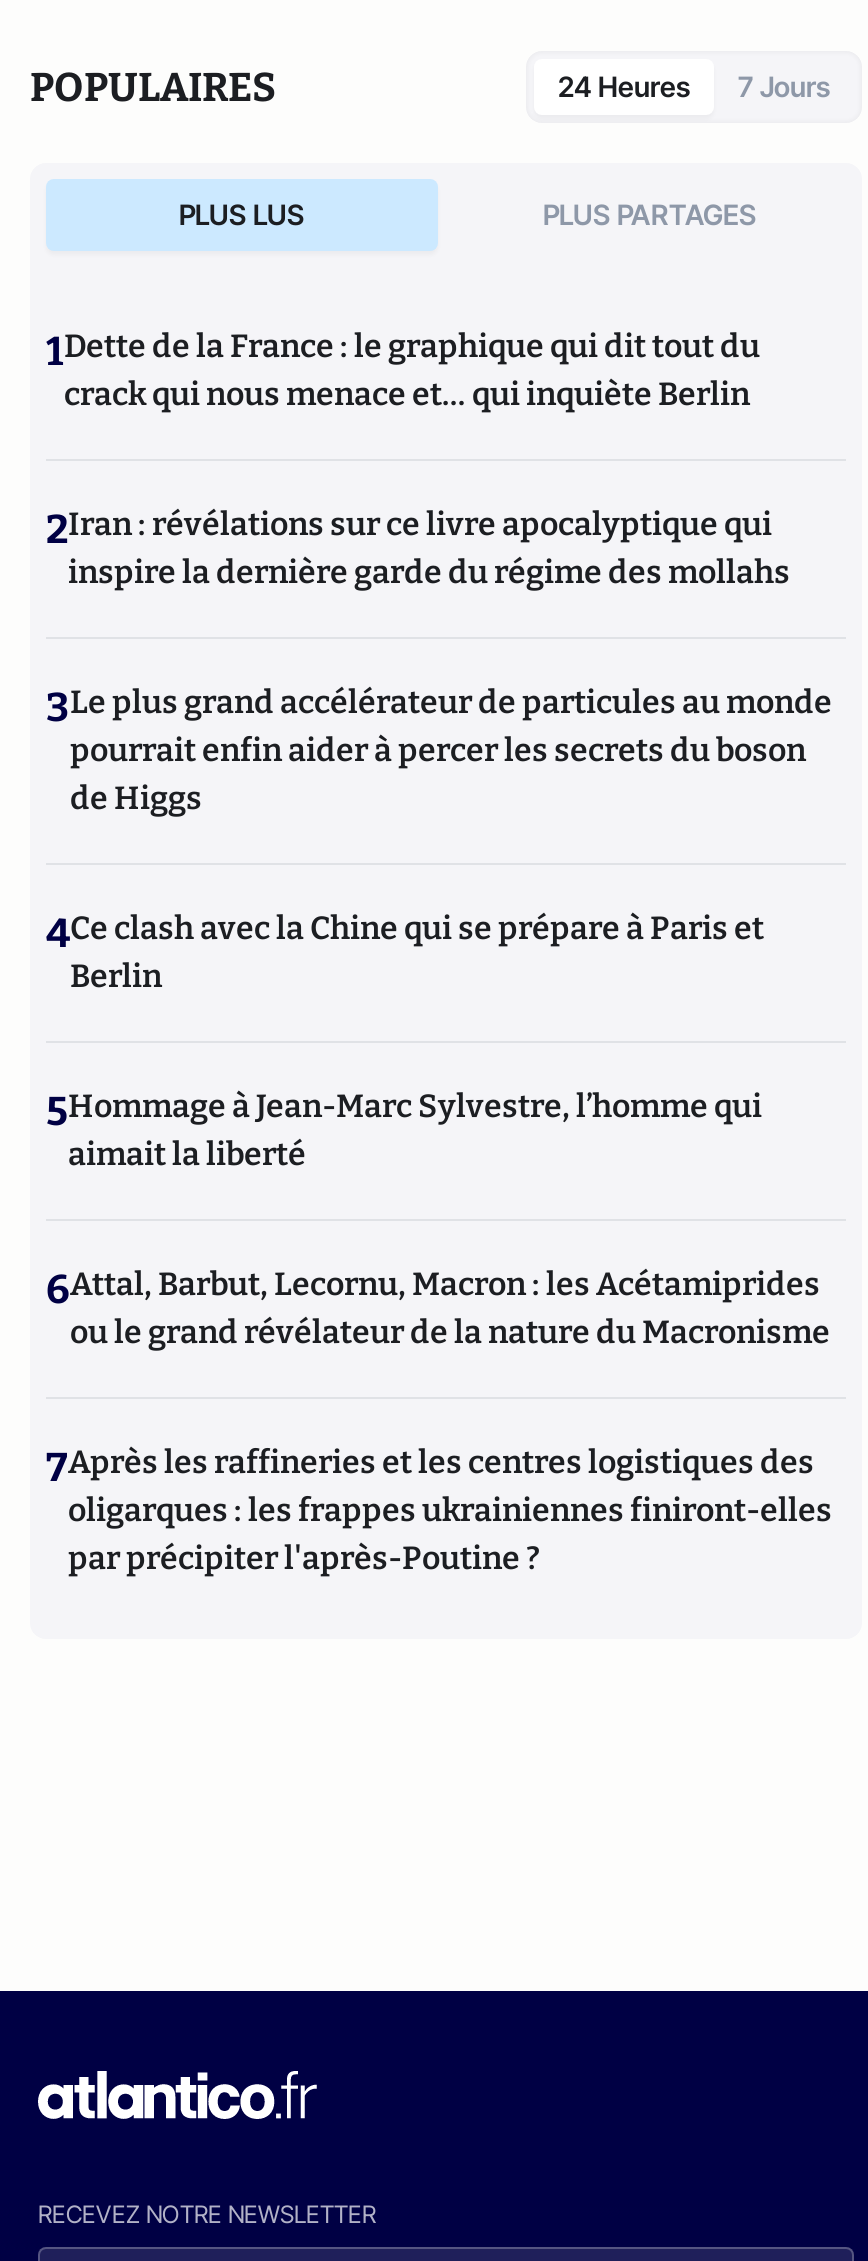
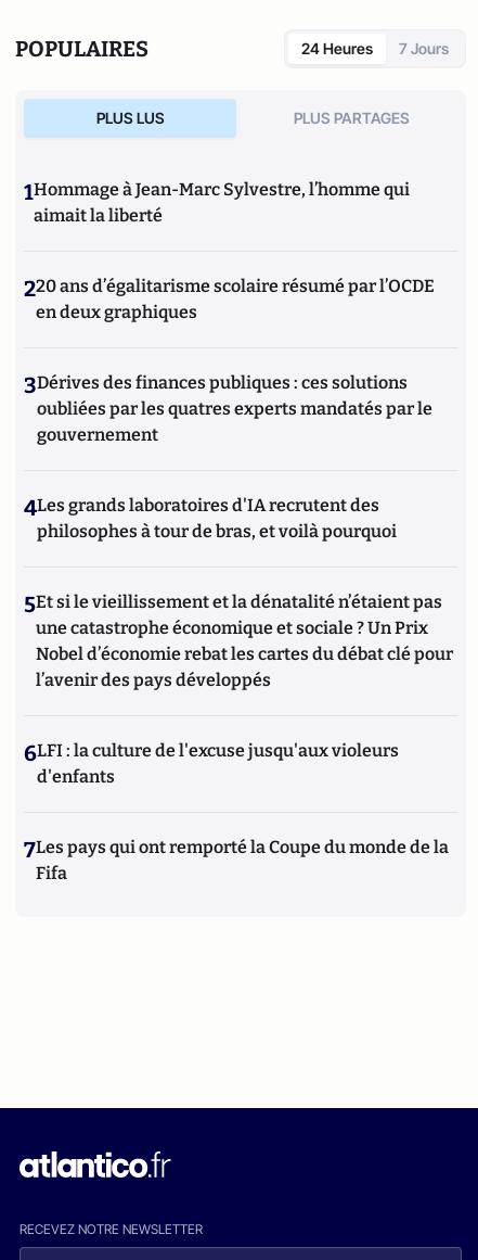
- 1Dette de la France : le graphique qui dit tout du
- crack qui nous menace et… qui inquiète Berlin
- 2Iran : révélations sur ce livre apocalyptique qui
- inspire la dernière garde du régime des mollahs
- 3Le plus grand accélérateur de particules au monde
- pourrait enfin aider à percer les secrets du boson
- de Higgs
- 4Ce clash avec la Chine qui se prépare à Paris et
- Berlin
- 5Hommage à Jean-Marc Sylvestre, l’homme qui
+ 1Hommage à Jean-Marc Sylvestre, l’homme qui

moved up: aimait la liberté

- 6Attal, Barbut, Lecornu, Macron : les Acétamiprides
- ou le grand révélateur de la nature du Macronisme
- 7Après les raffineries et les centres logistiques des
- oligarques : les frappes ukrainiennes finiront-elles
- par précipiter l'après-Poutine ?
+ 220 ans d’égalitarisme scolaire résumé par l’OCDE
+ en deux graphiques
+ 3Dérives des finances publiques : ces solutions
+ oubliées par les quatres experts mandatés par le
+ gouvernement
+ 4Les grands laboratoires d'IA recrutent des
+ philosophes à tour de bras, et voilà pourquoi
+ 5Et si le vieillissement et la dénatalité n’étaient pas
+ une catastrophe économique et sociale ? Un Prix
+ Nobel d’économie rebat les cartes du débat clé pour
+ l’avenir des pays développés
+ 6LFI : la culture de l'excuse jusqu'aux violeurs
+ d'enfants
+ 7Les pays qui ont remporté la Coupe du monde de la
+ Fifa
